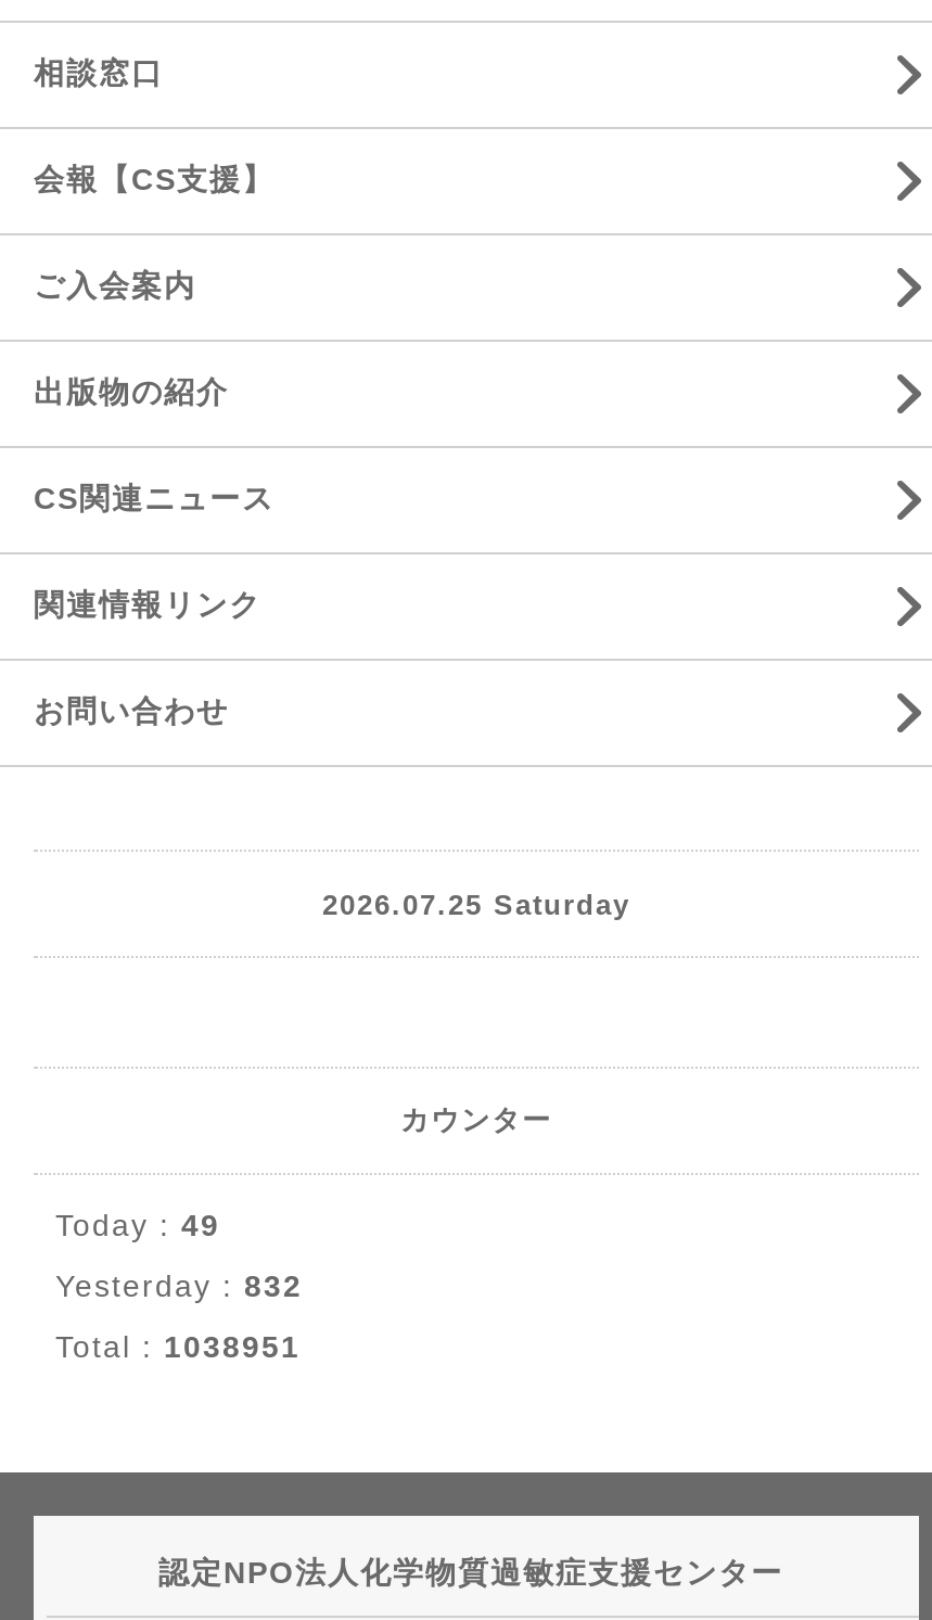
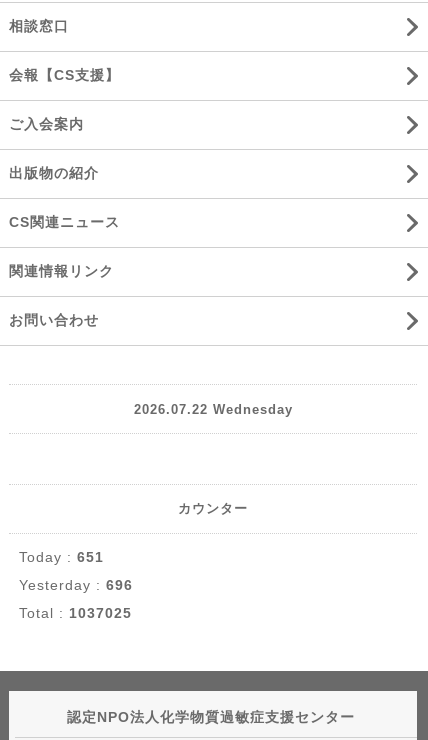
- 2026.07.25 Saturday
+ 2026.07.22 Wednesday

- Today : 49
+ Today : 651

- Yesterday : 832
+ Yesterday : 696

- Total : 1038951
+ Total : 1037025
